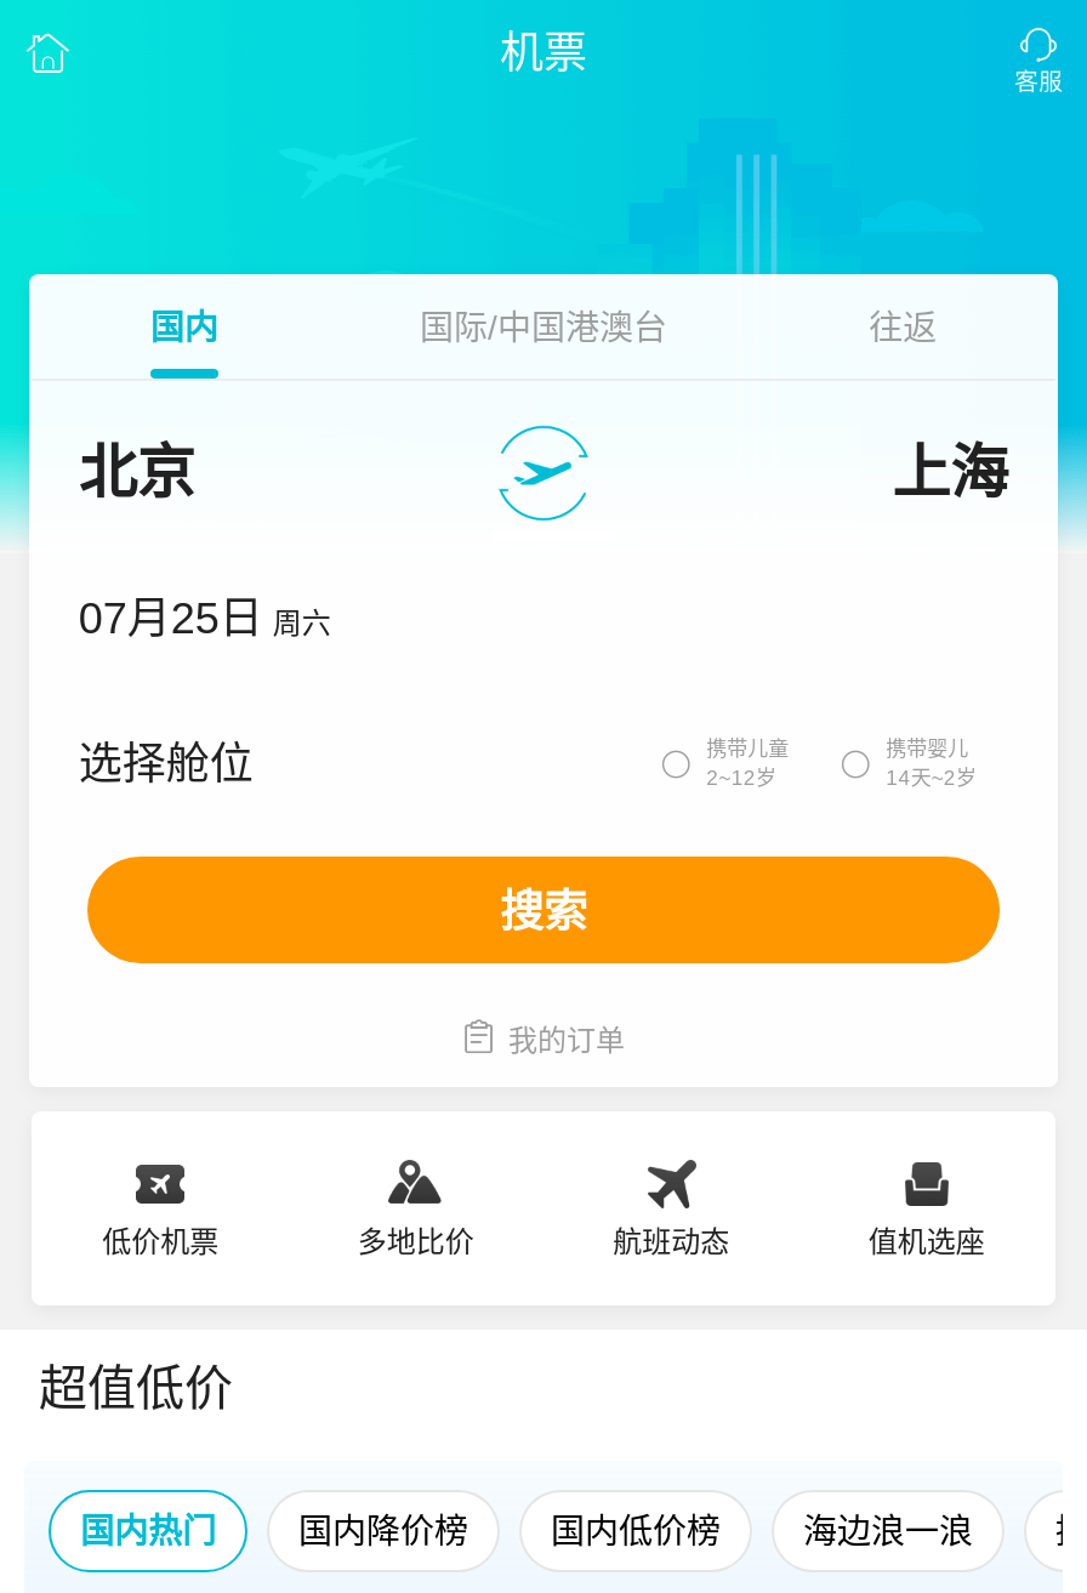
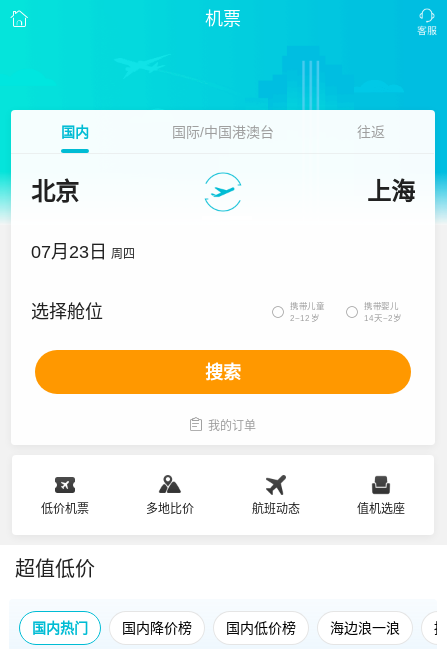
- 07月25日 周六
+ 07月23日 周四
